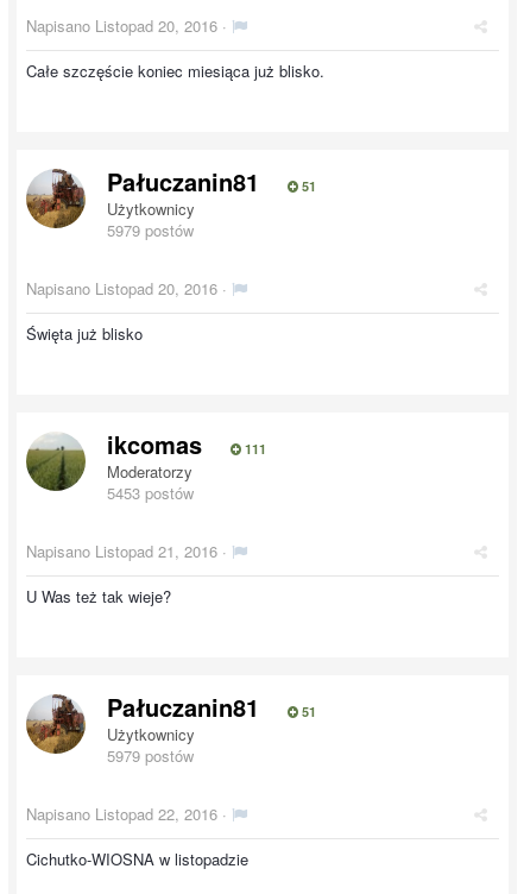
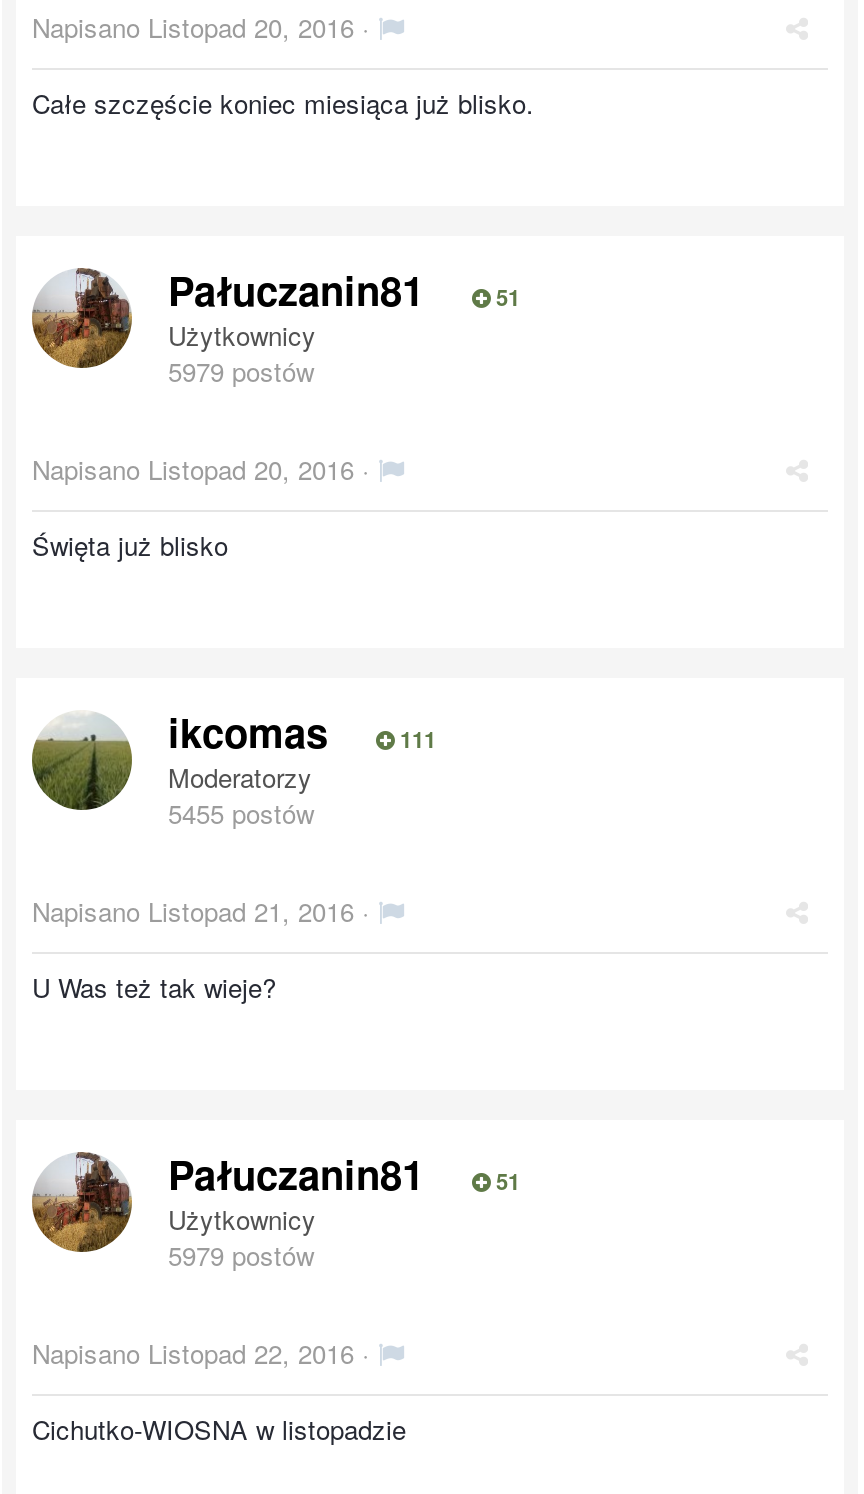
- 5453 postów
+ 5455 postów
